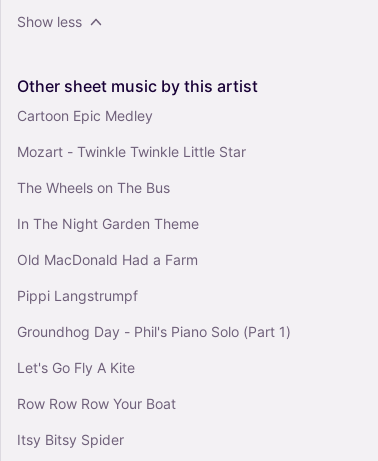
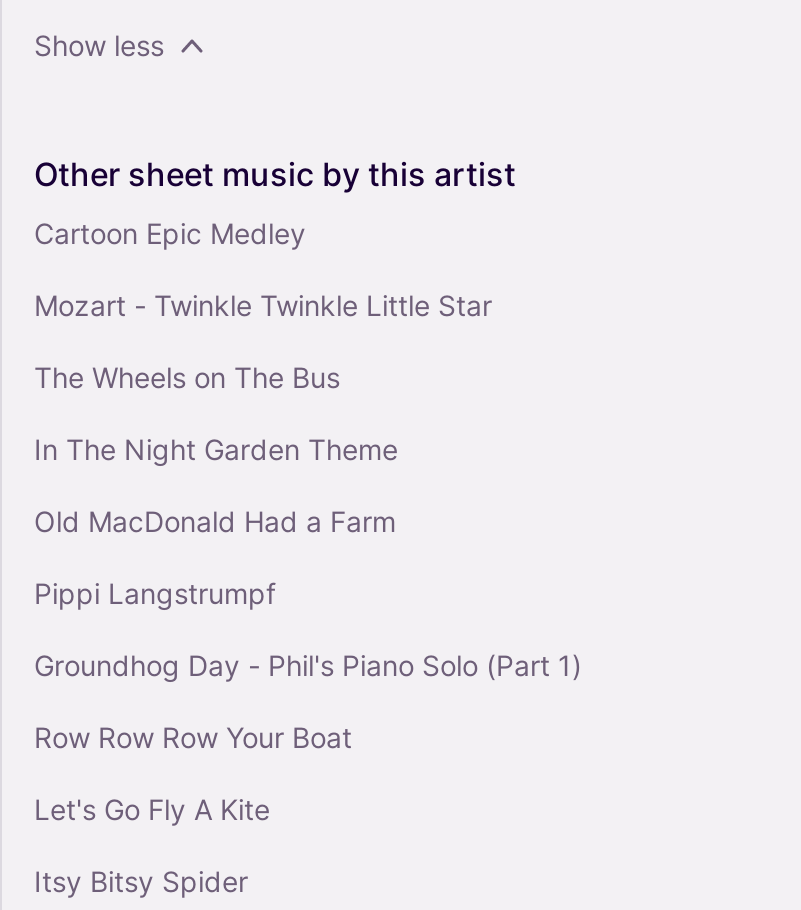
moved down: Let's Go Fly A Kite

moved up: Row Row Row Your Boat
